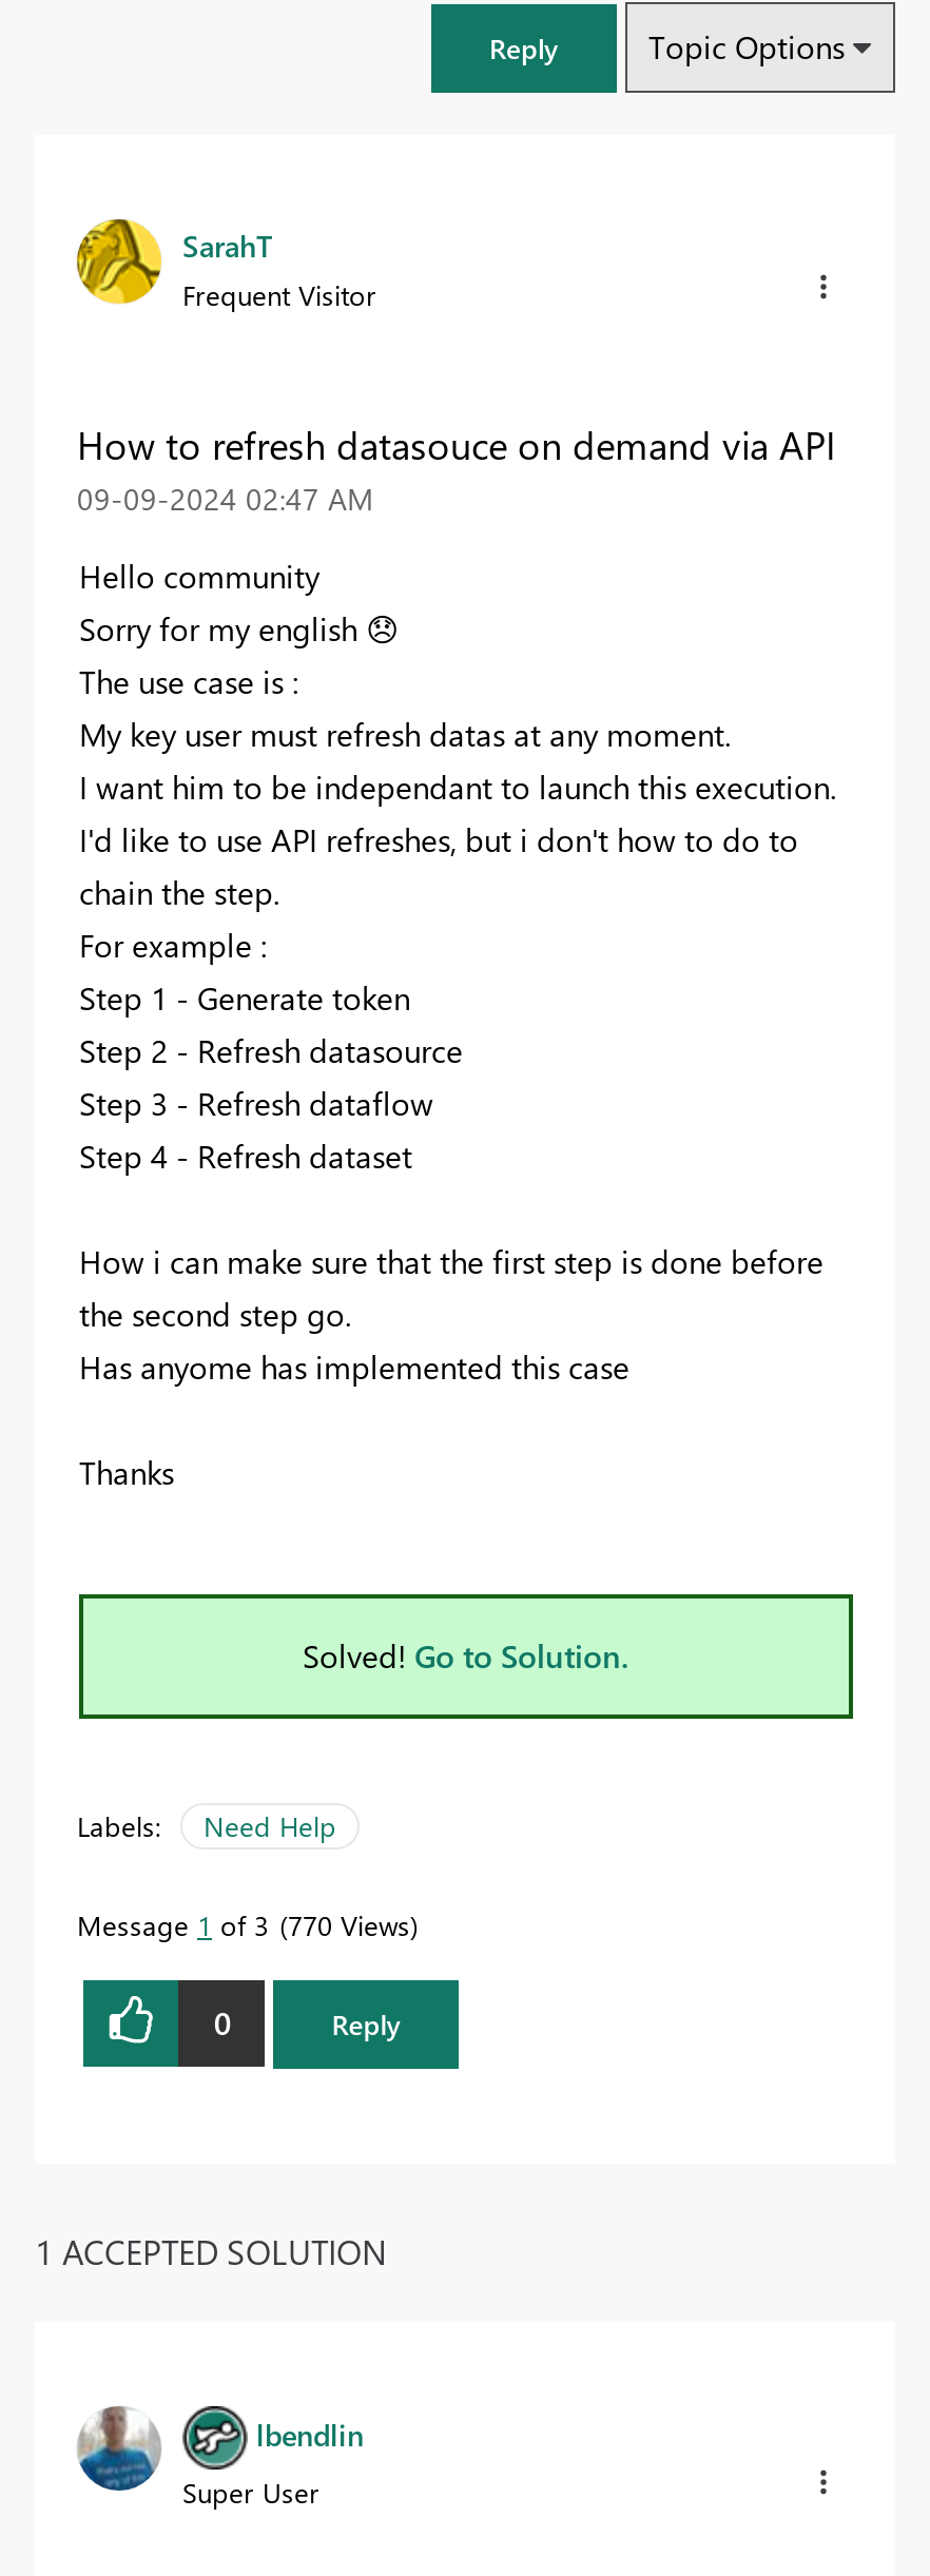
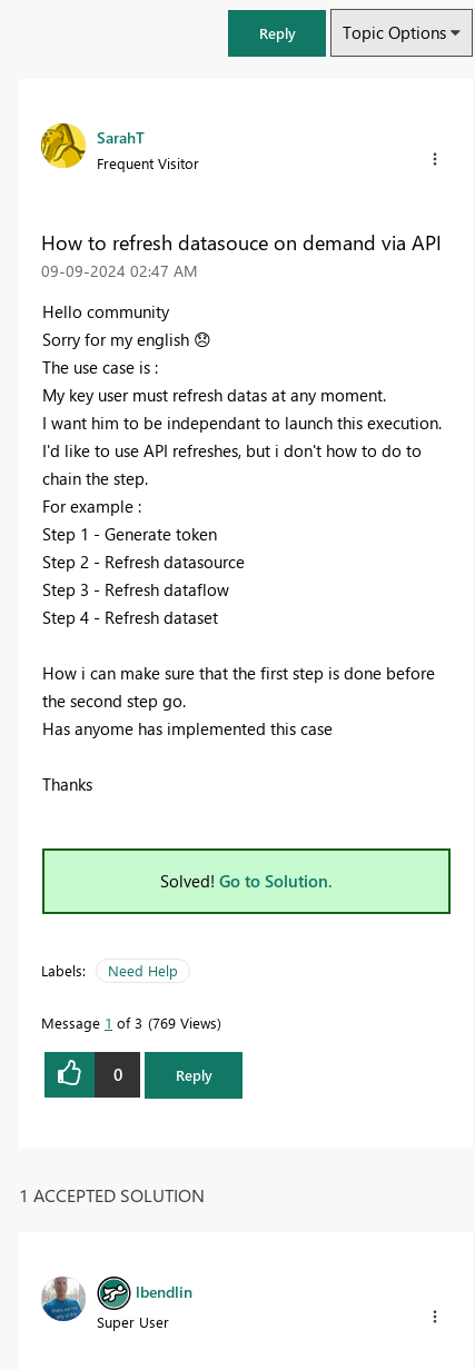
- Message 1 of 3 770 Views
+ Message 1 of 3 769 Views
